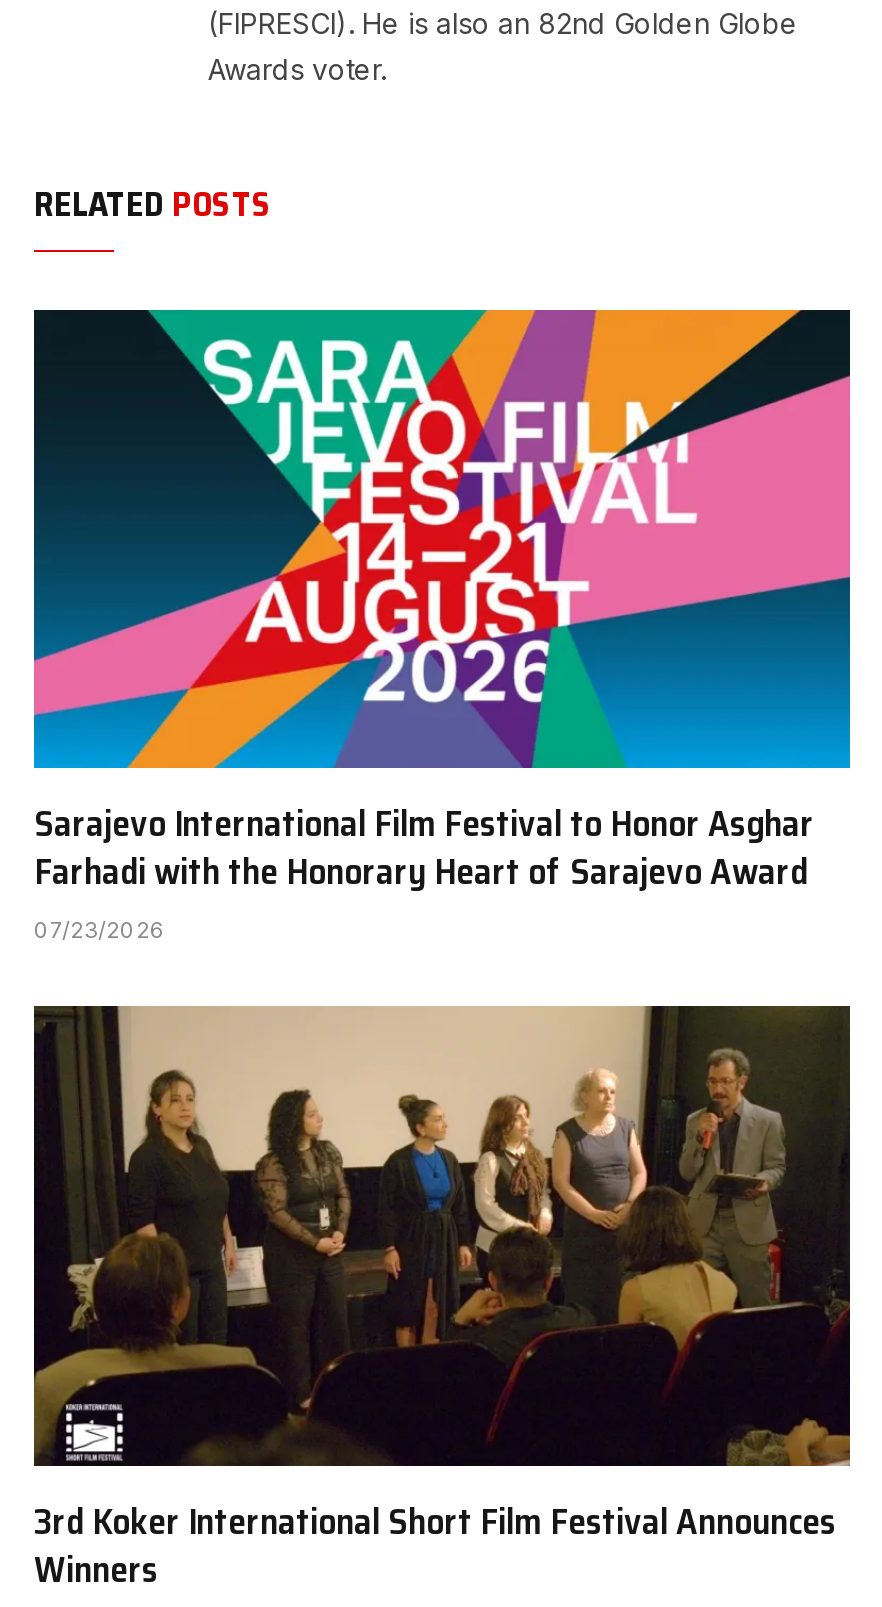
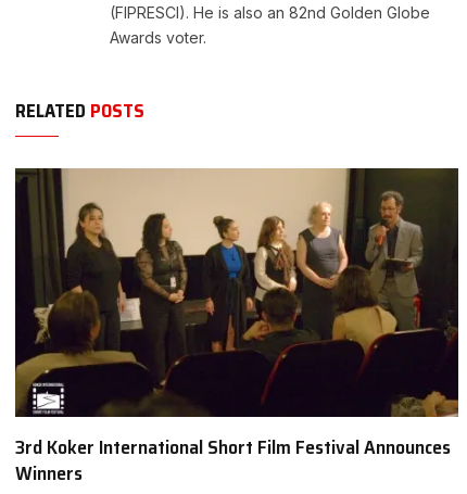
- [image]
- Sarajevo International Film Festival to Honor Asghar
- Farhadi with the Honorary Heart of Sarajevo Award
- 07/23/2026
